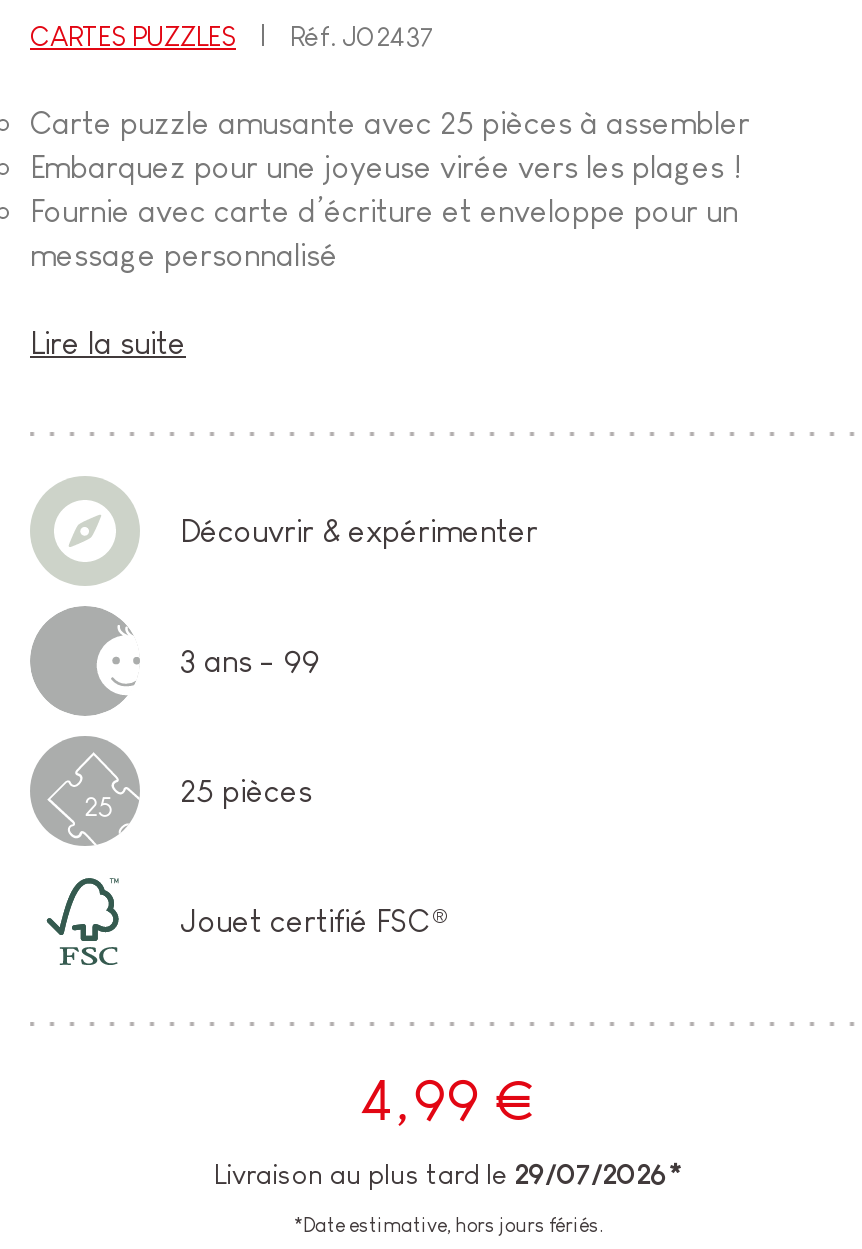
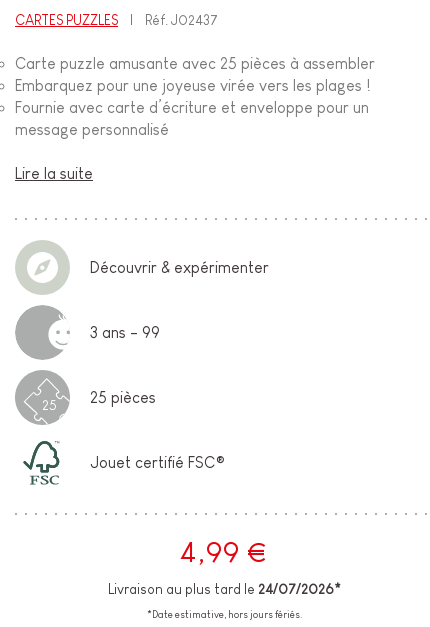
- Livraison au plus tard le 29/07/2026*
+ Livraison au plus tard le 24/07/2026*
